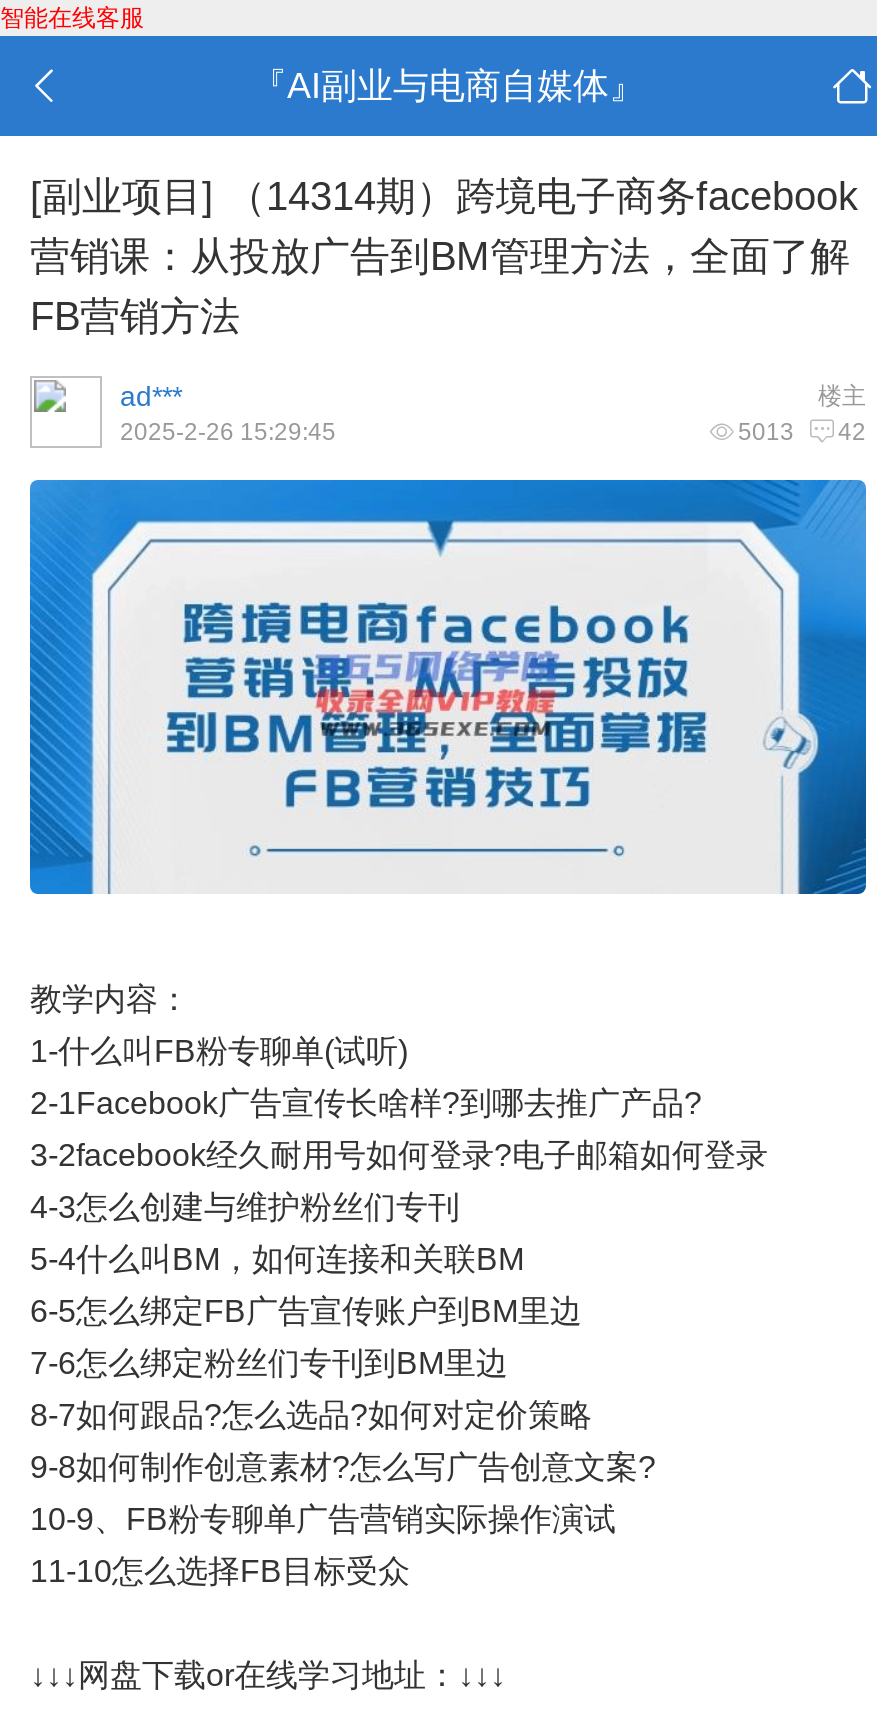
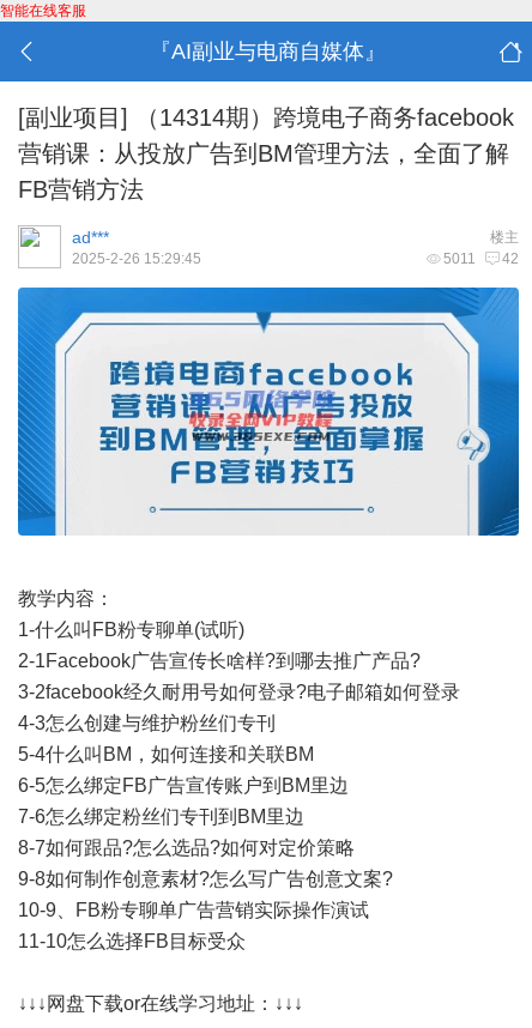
- 5013 42
+ 5011 42
